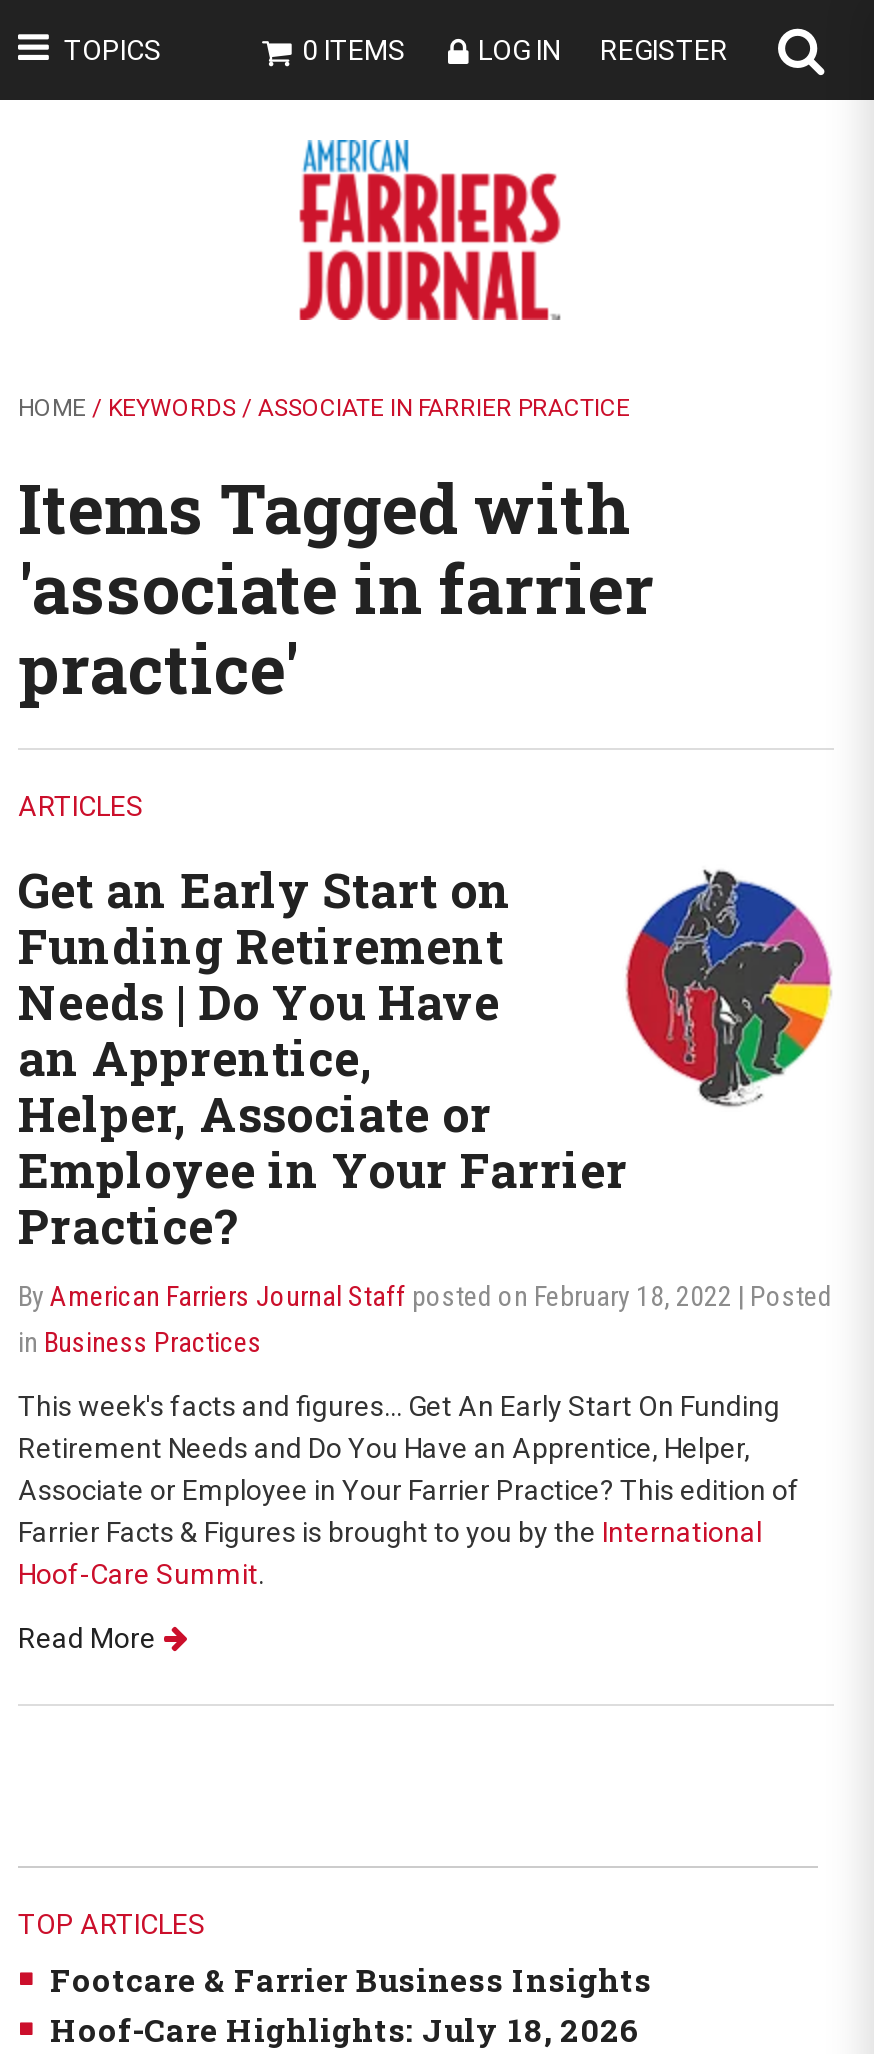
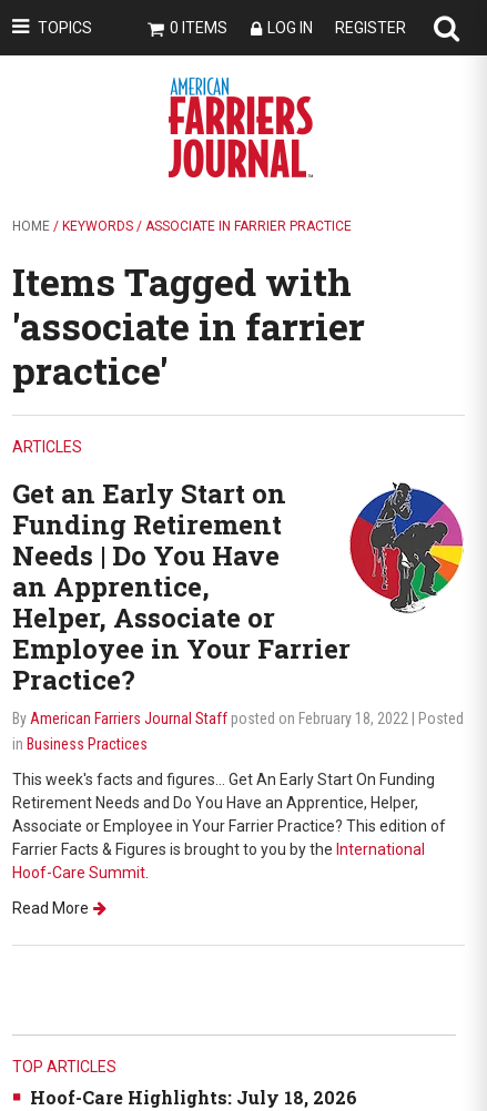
- Footcare & Farrier Business Insights
